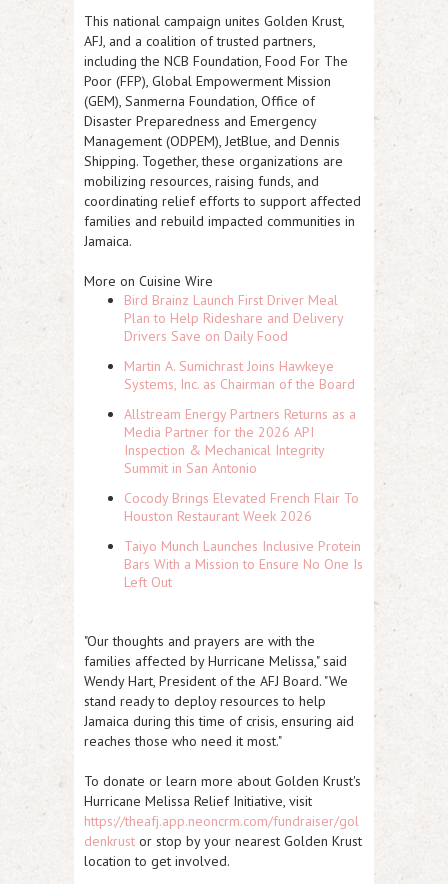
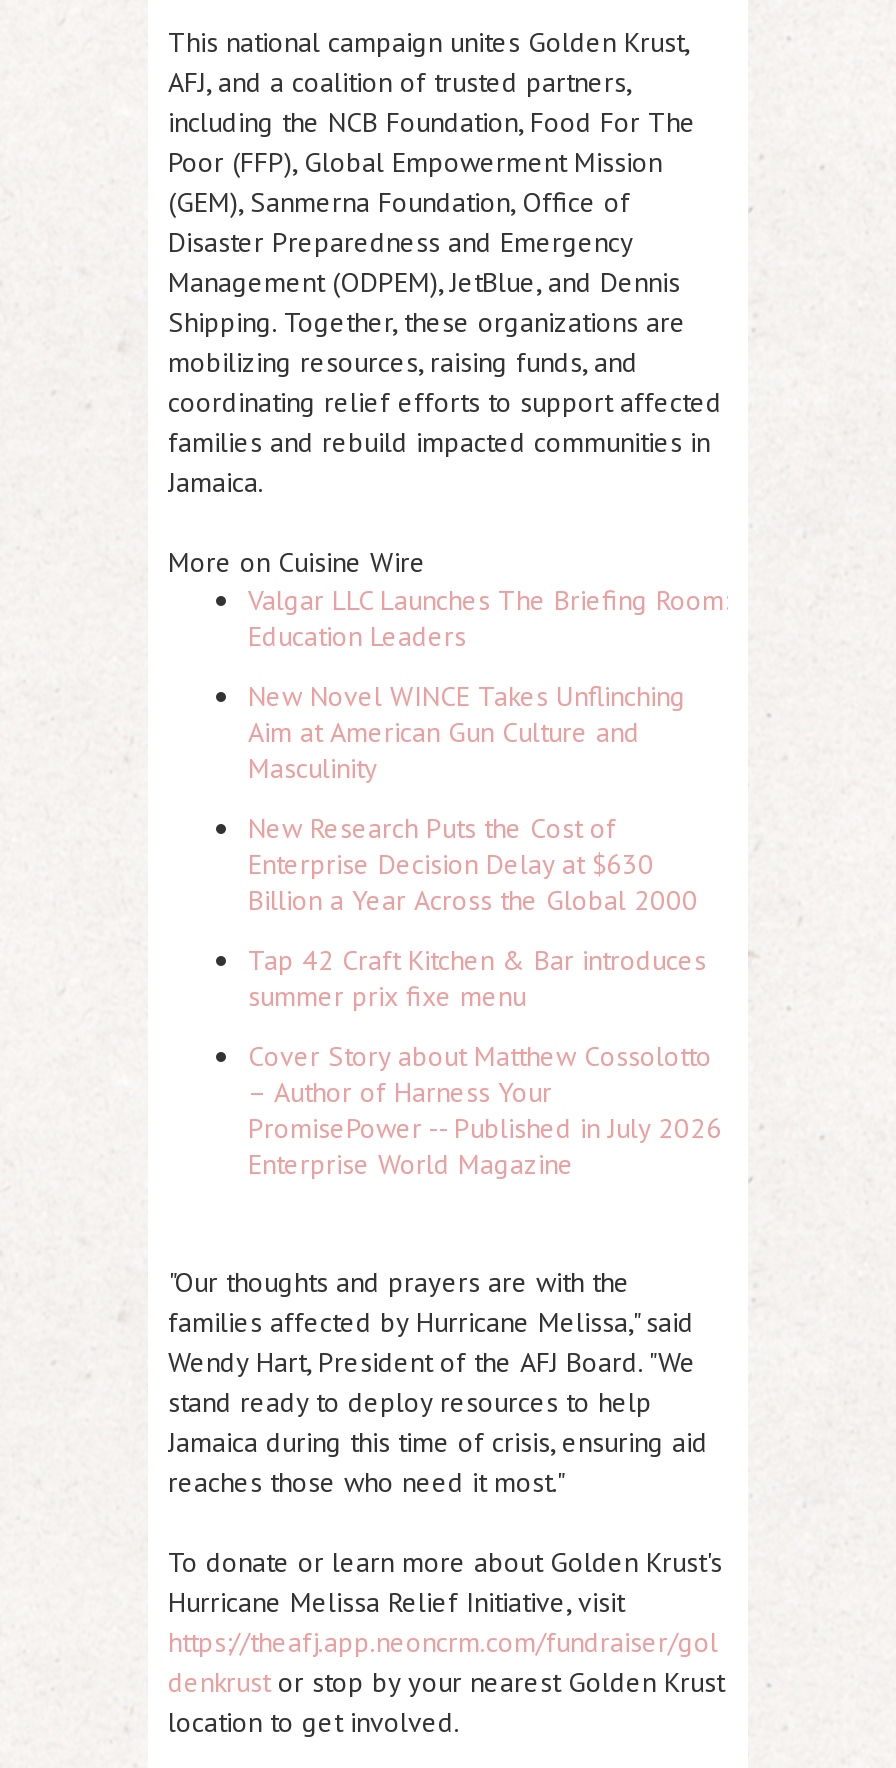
- Bird Brainz Launch First Driver Meal
- Plan to Help Rideshare and Delivery
- Drivers Save on Daily Food
+ Valgar LLC Launches The Briefing Room:
+ Education Leaders

- Martin A. Sumichrast Joins Hawkeye
- Systems, Inc. as Chairman of the Board
+ New Novel WINCE Takes Unflinching
+ Aim at American Gun Culture and
+ Masculinity

- Allstream Energy Partners Returns as a
- Media Partner for the 2026 API
- Inspection & Mechanical Integrity
- Summit in San Antonio
+ New Research Puts the Cost of
+ Enterprise Decision Delay at $630
+ Billion a Year Across the Global 2000

- Cocody Brings Elevated French Flair To
- Houston Restaurant Week 2026
+ Tap 42 Craft Kitchen & Bar introduces
+ summer prix fixe menu

- Taiyo Munch Launches Inclusive Protein
- Bars With a Mission to Ensure No One Is
- Left Out
+ Cover Story about Matthew Cossolotto
+ – Author of Harness Your
+ PromisePower -- Published in July 2026
+ Enterprise World Magazine
